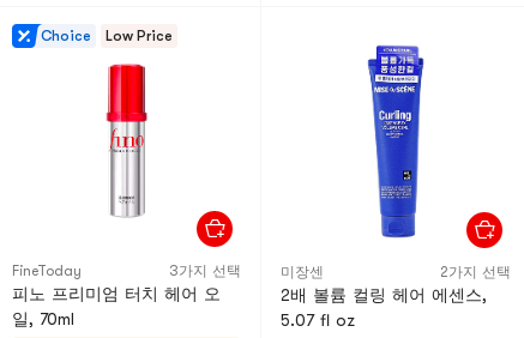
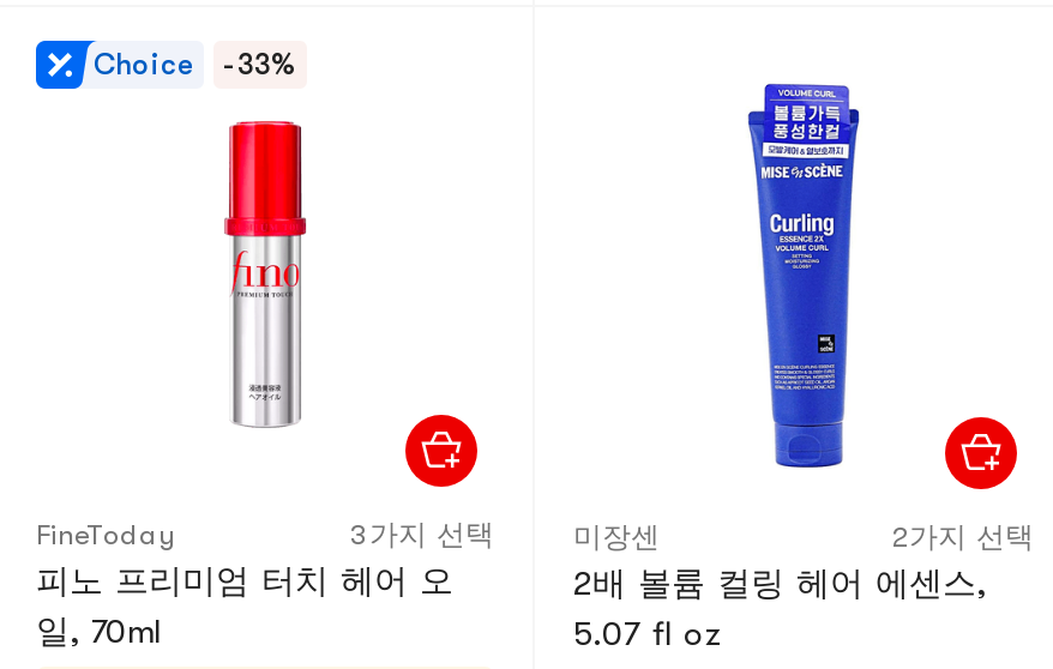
- Low Price
+ -33%
